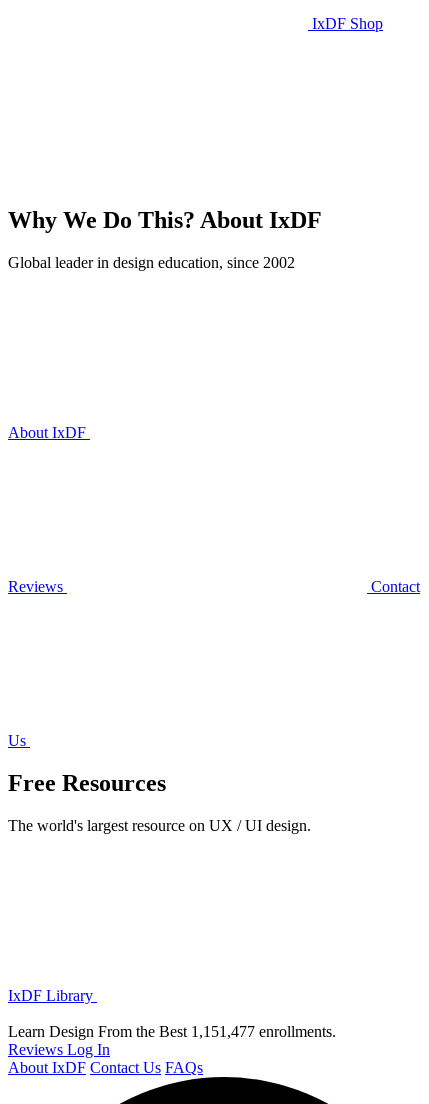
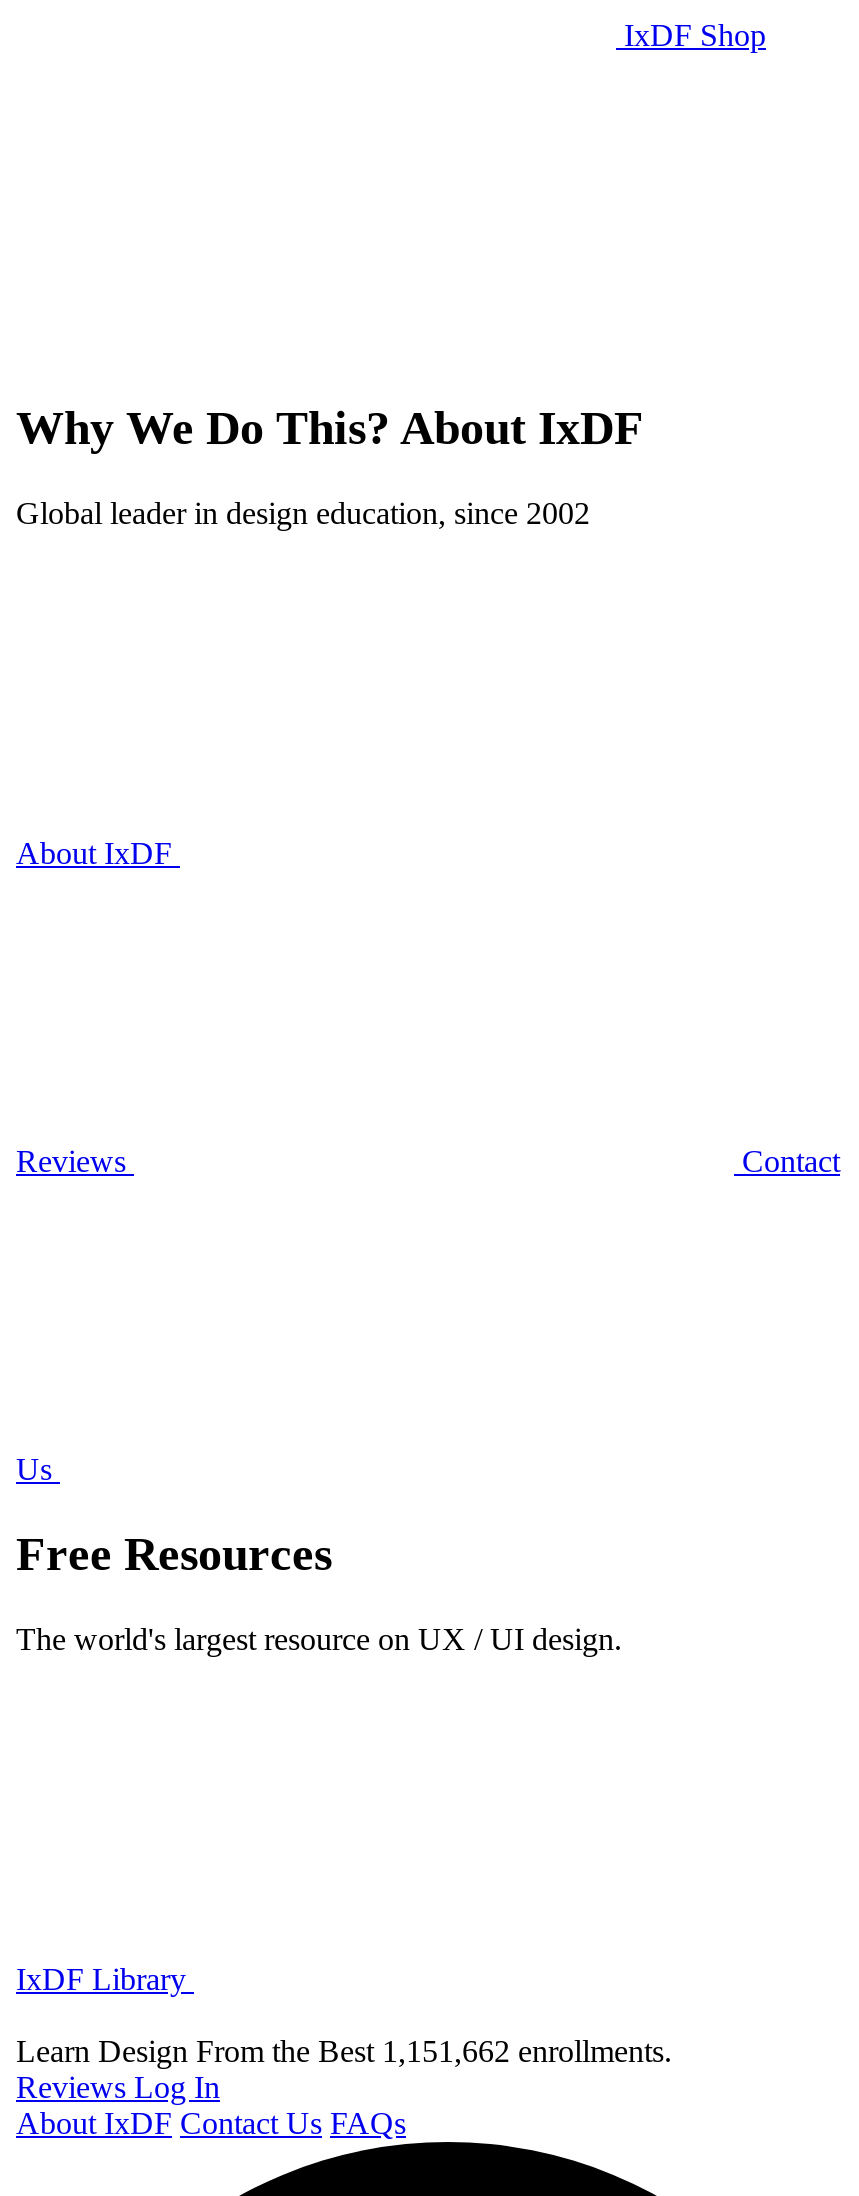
- Learn Design From the Best 1,151,477 enrollments.
+ Learn Design From the Best 1,151,662 enrollments.
